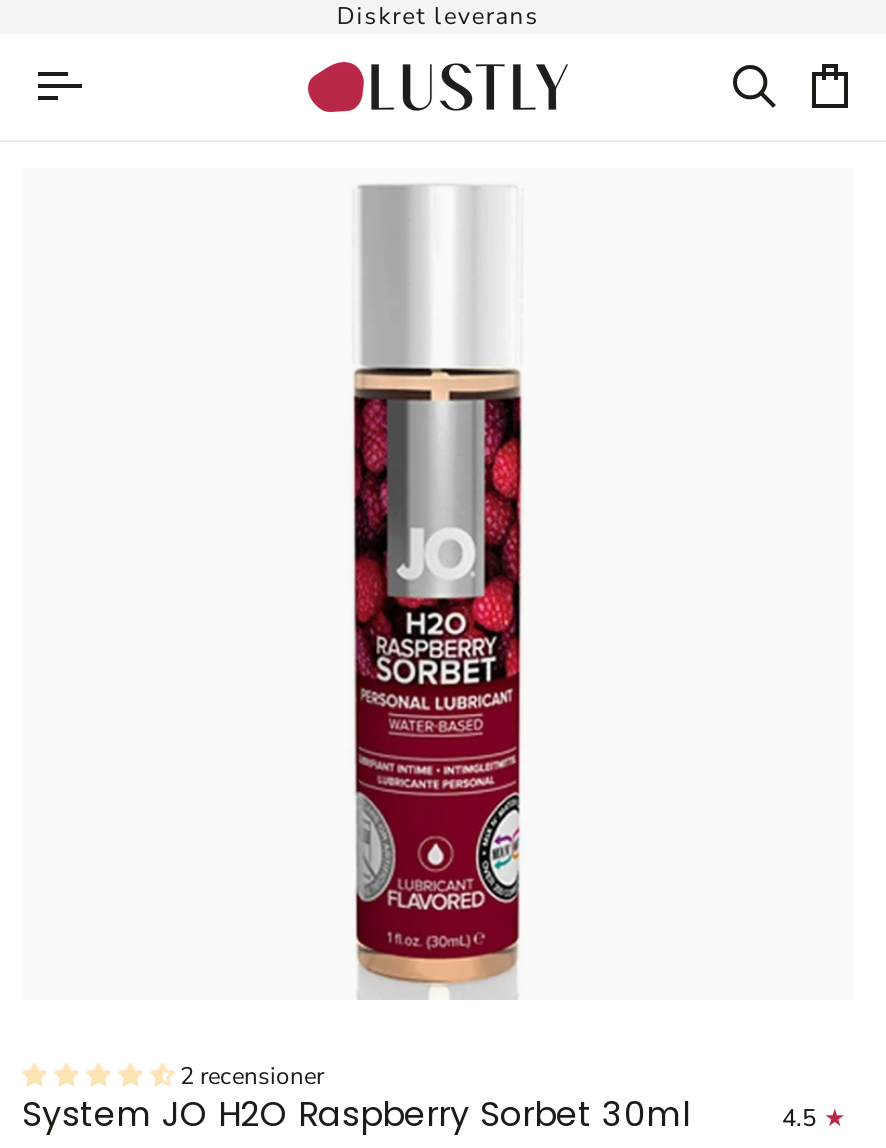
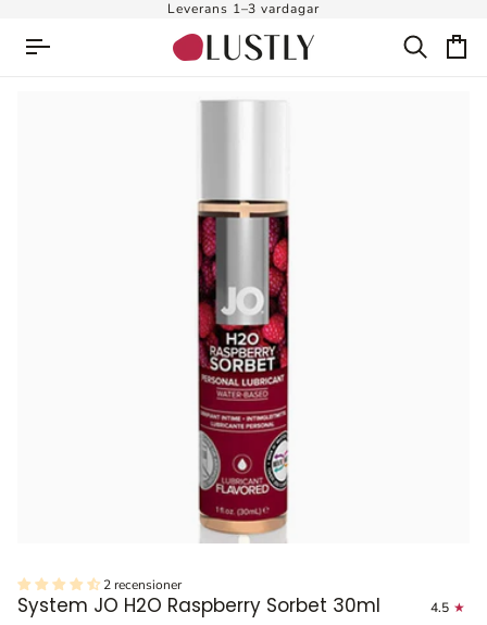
- Diskret leverans
+ Leverans 1–3 vardagar
